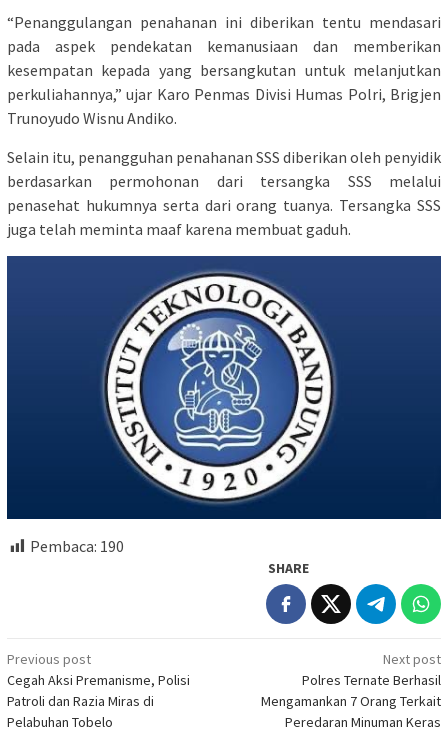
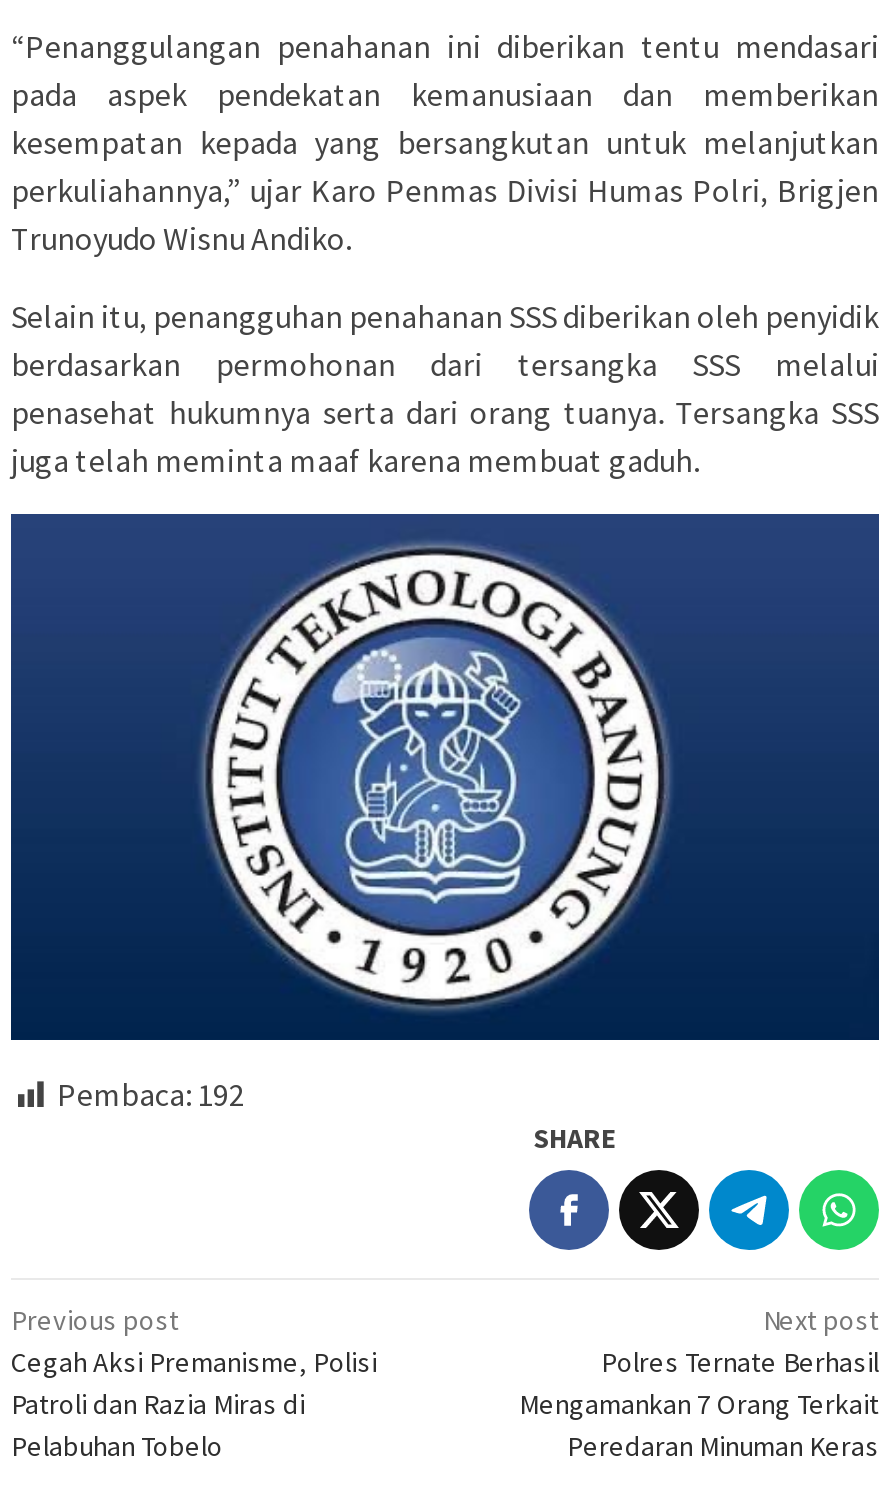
- Pembaca: 190
+ Pembaca: 192
